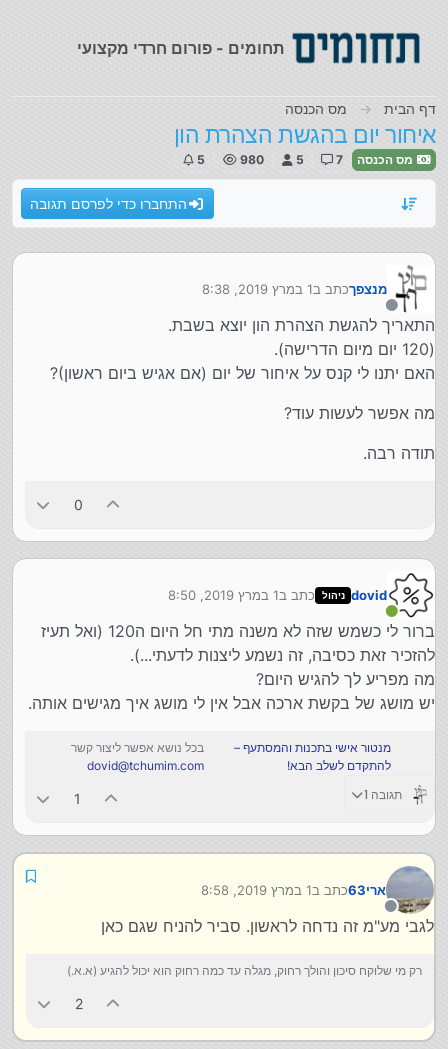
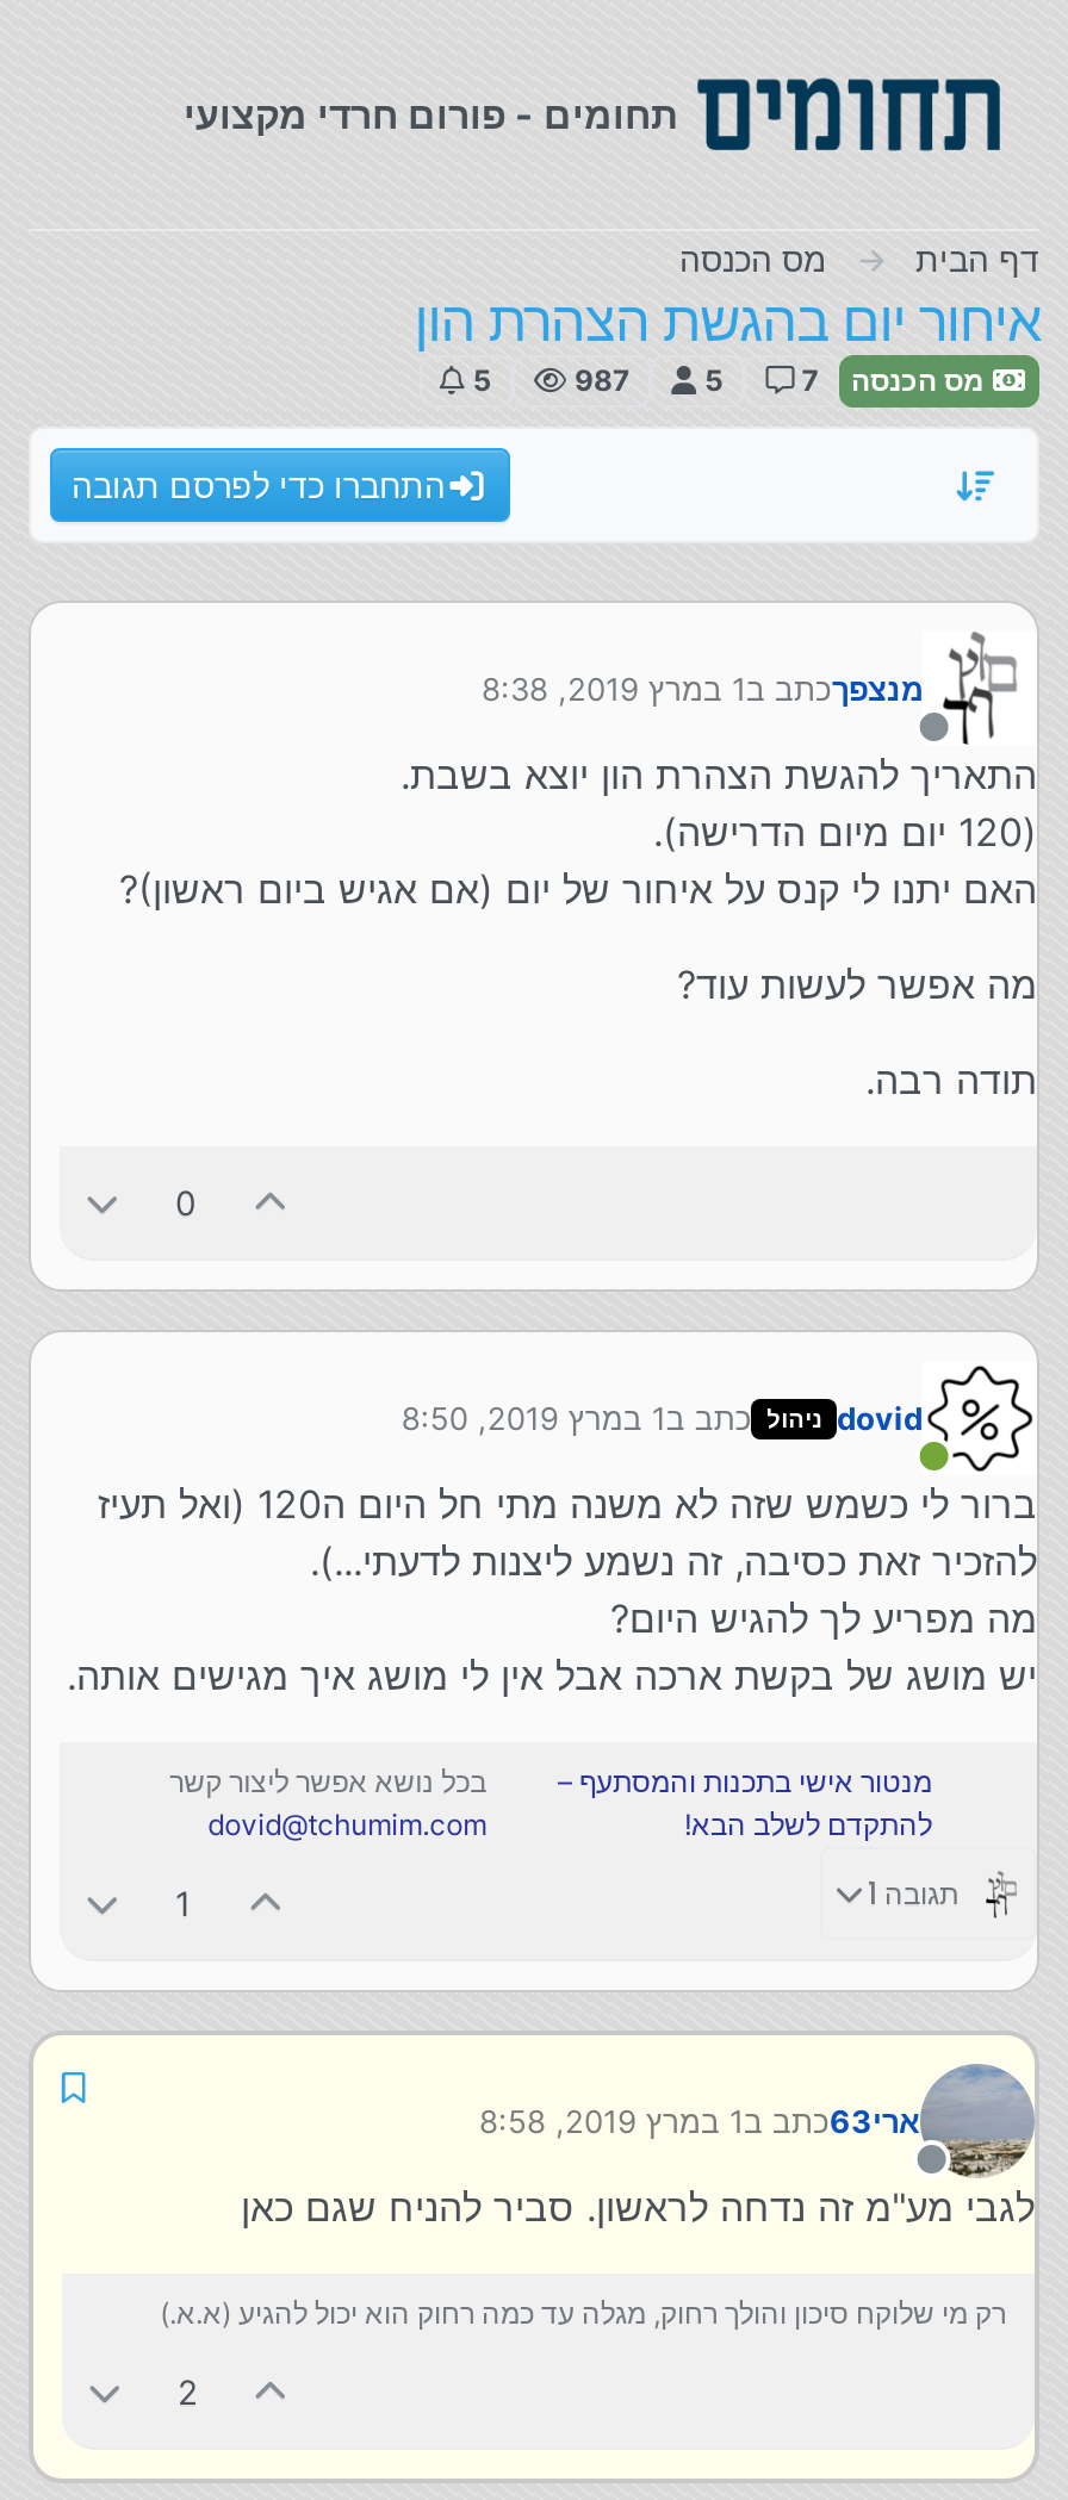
- 980
+ 987
